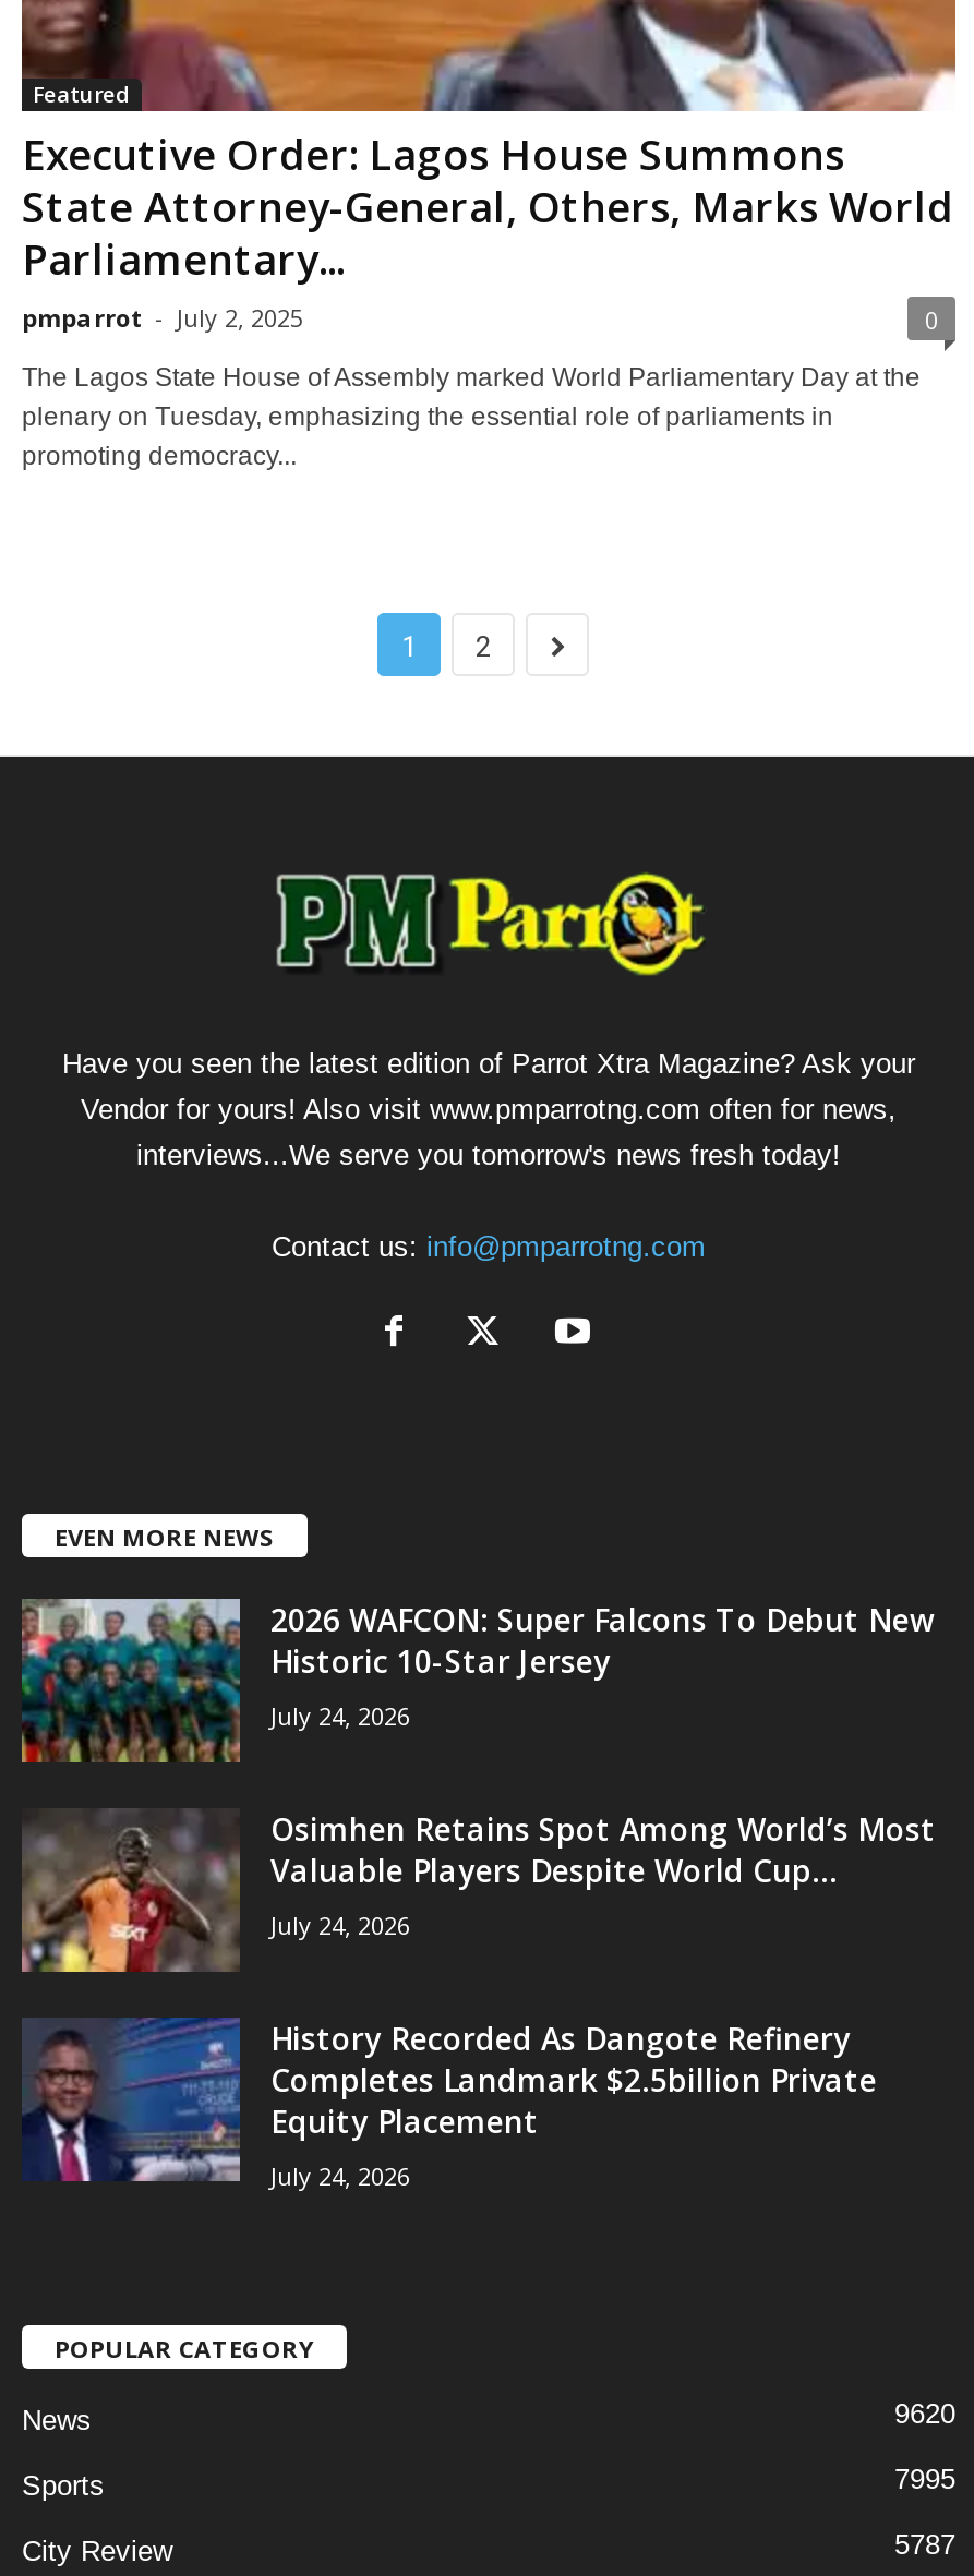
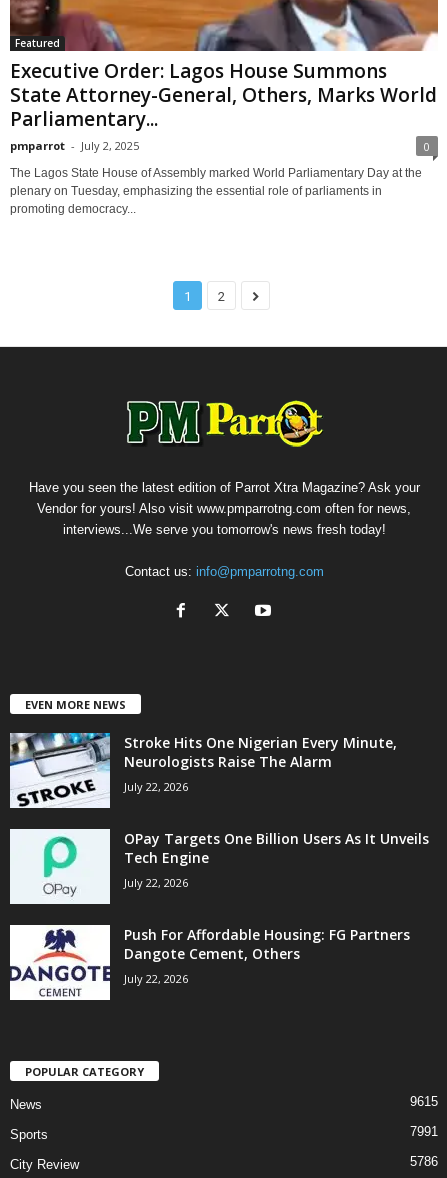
- [image]
- 2026 WAFCON: Super Falcons To Debut New
- Historic 10-Star Jersey
- July 24, 2026
+ [image]
+ Stroke Hits One Nigerian Every Minute,
+ Neurologists Raise The Alarm
+ July 22, 2026

- [image]
- Osimhen Retains Spot Among World’s Most
- Valuable Players Despite World Cup...
- July 24, 2026
+ [image]
+ OPay Targets One Billion Users As It Unveils
+ Tech Engine
+ July 22, 2026

- [image]
- History Recorded As Dangote Refinery
- Completes Landmark $2.5billion Private
- Equity Placement
- July 24, 2026
+ [image]
+ Push For Affordable Housing: FG Partners
+ Dangote Cement, Others
+ July 22, 2026

- 9620
+ 9615

- 7995
+ 7991

- 5787
+ 5786
